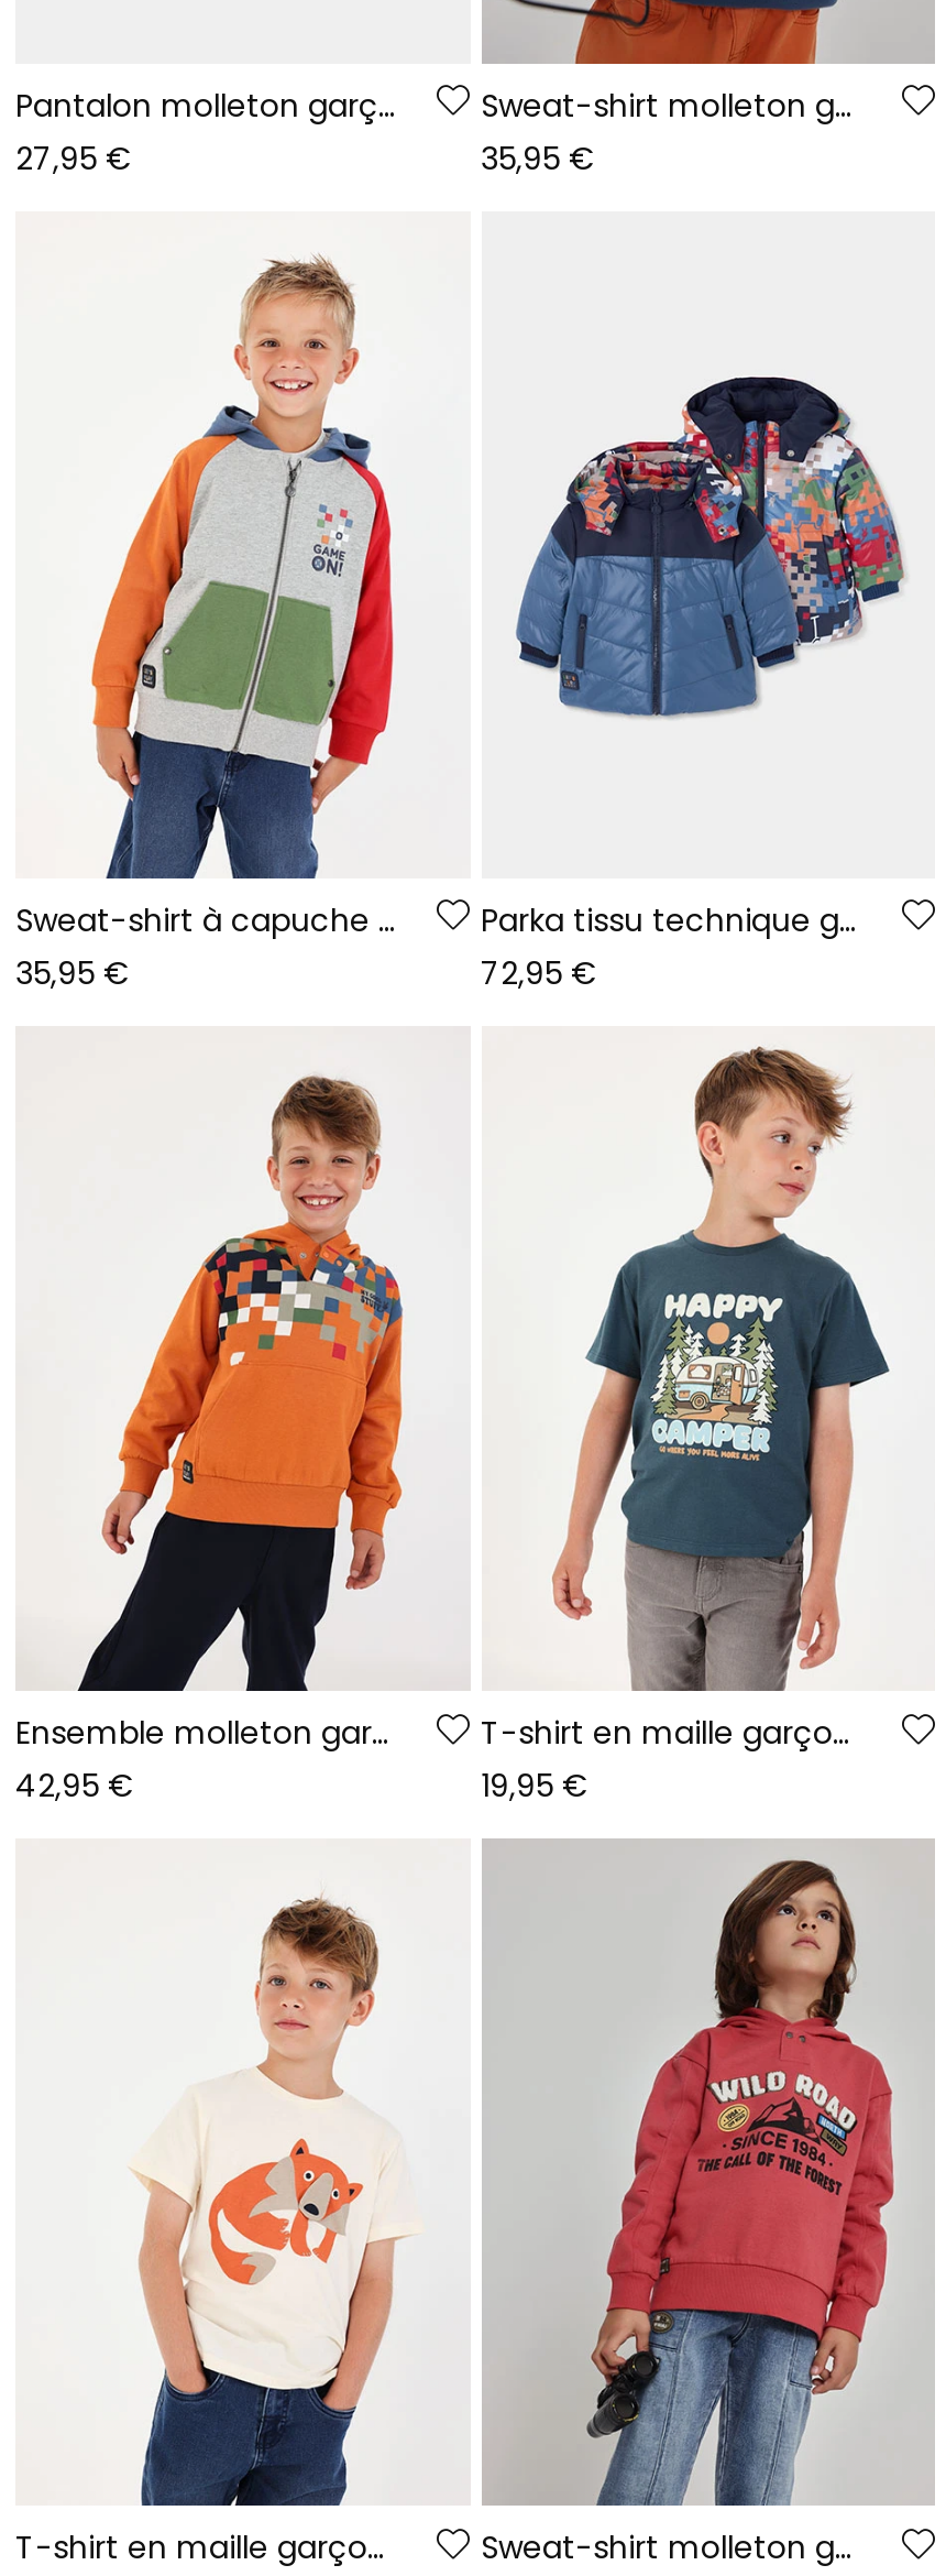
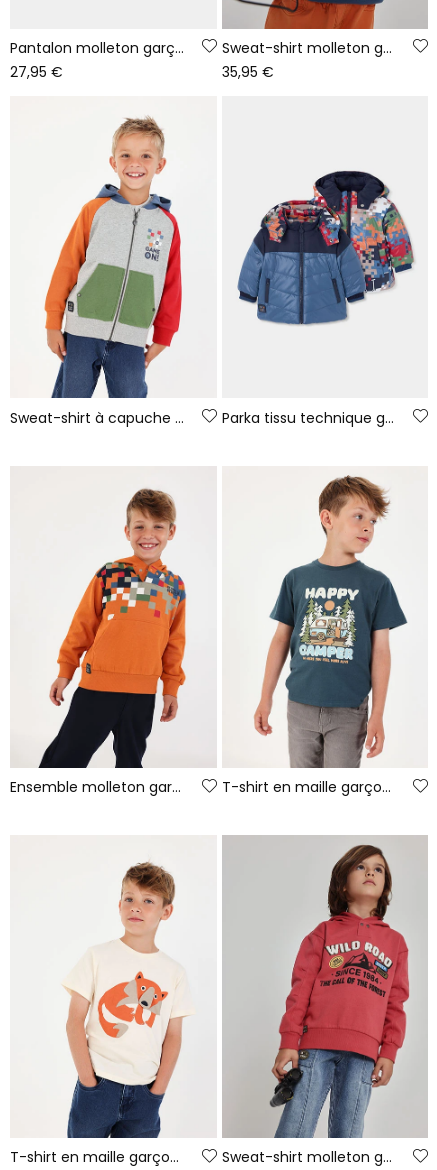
- 35,95 €

- 72,95 €

- 42,95 €

- 19,95 €
